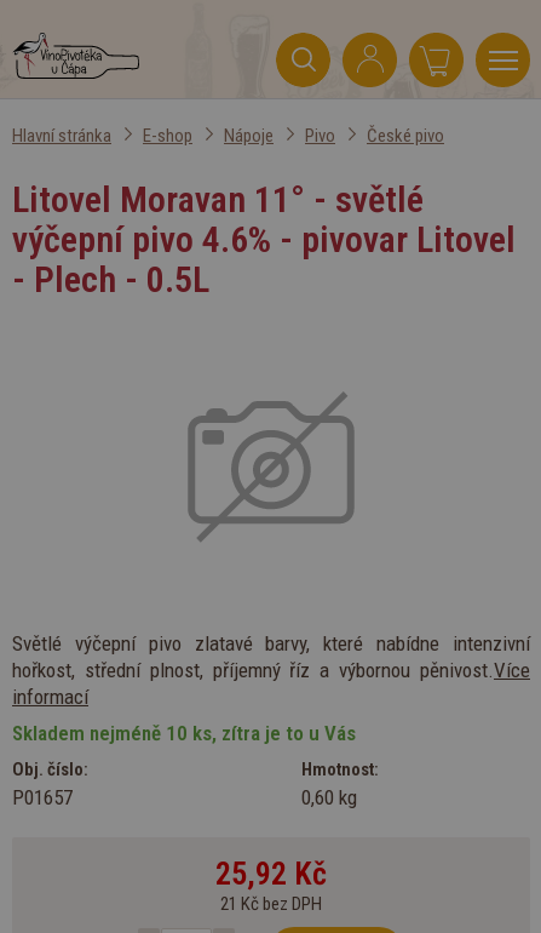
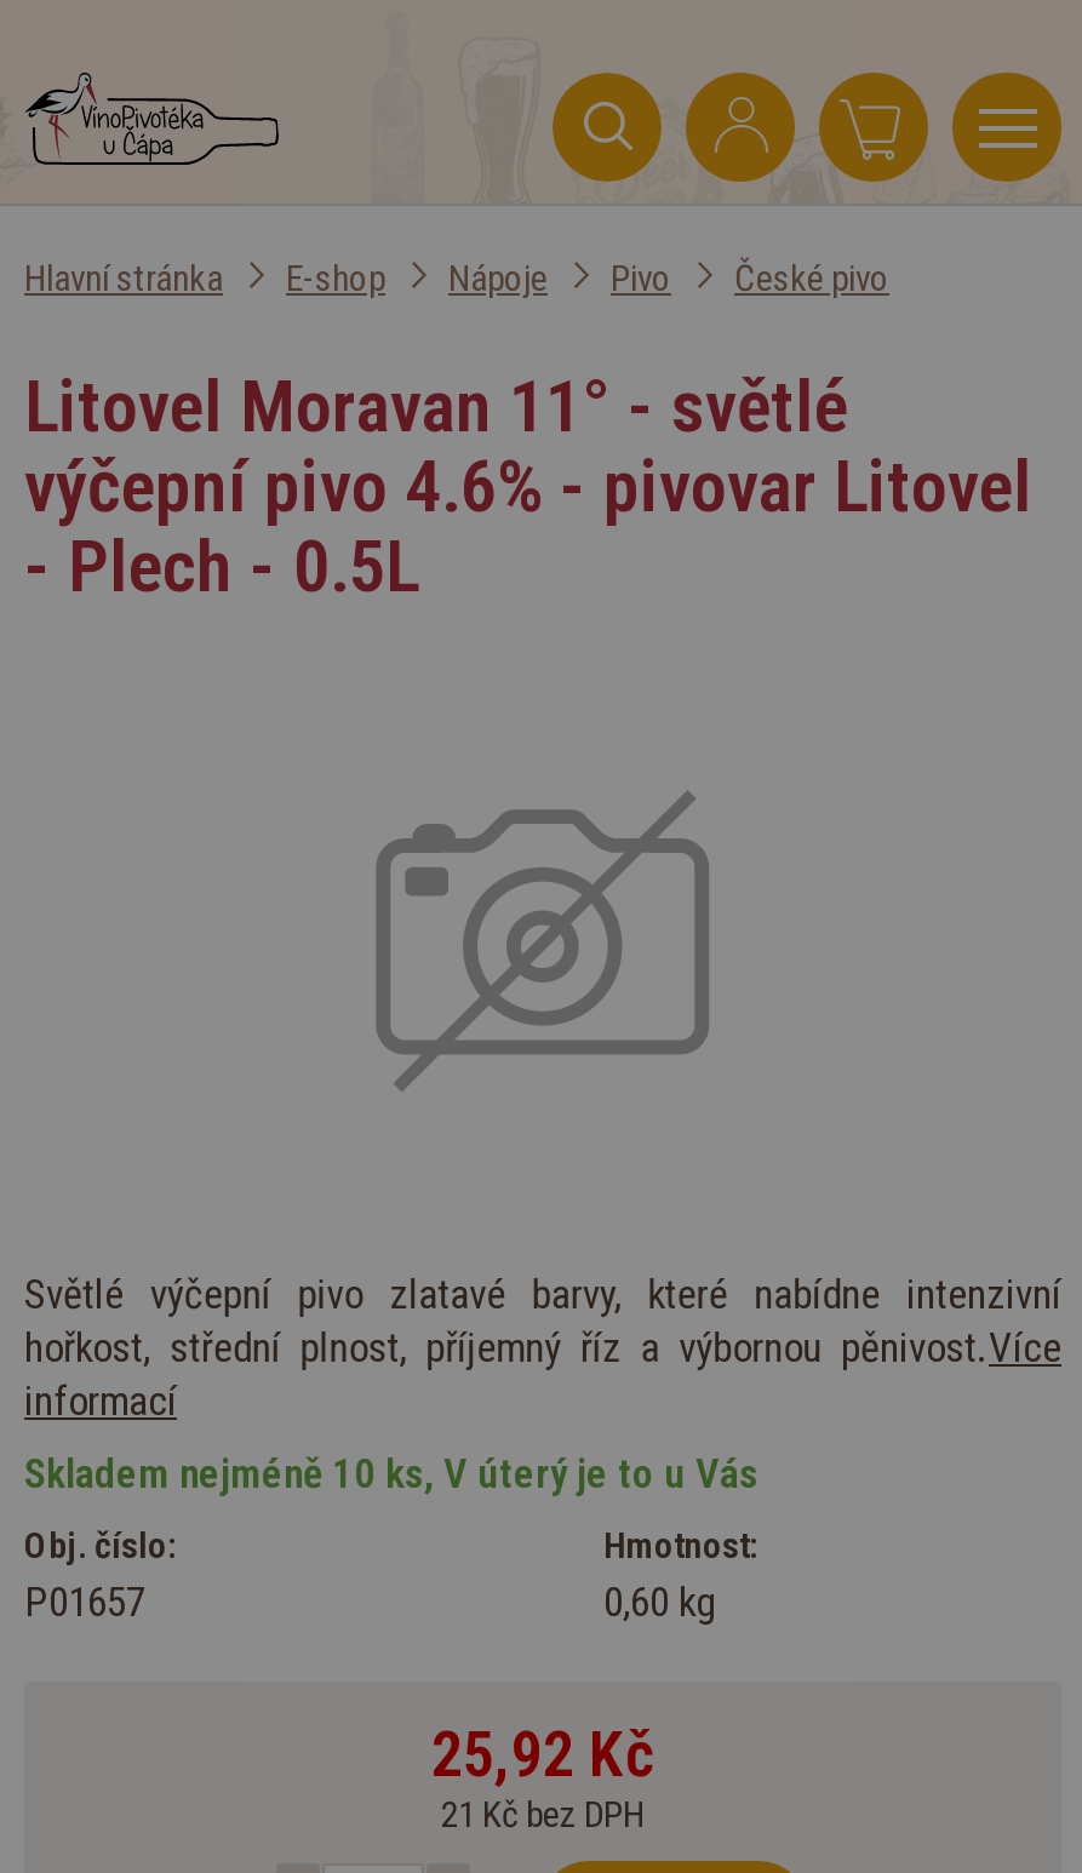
- Skladem nejméně 10 ks, zítra je to u Vás
+ Skladem nejméně 10 ks, V úterý je to u Vás
